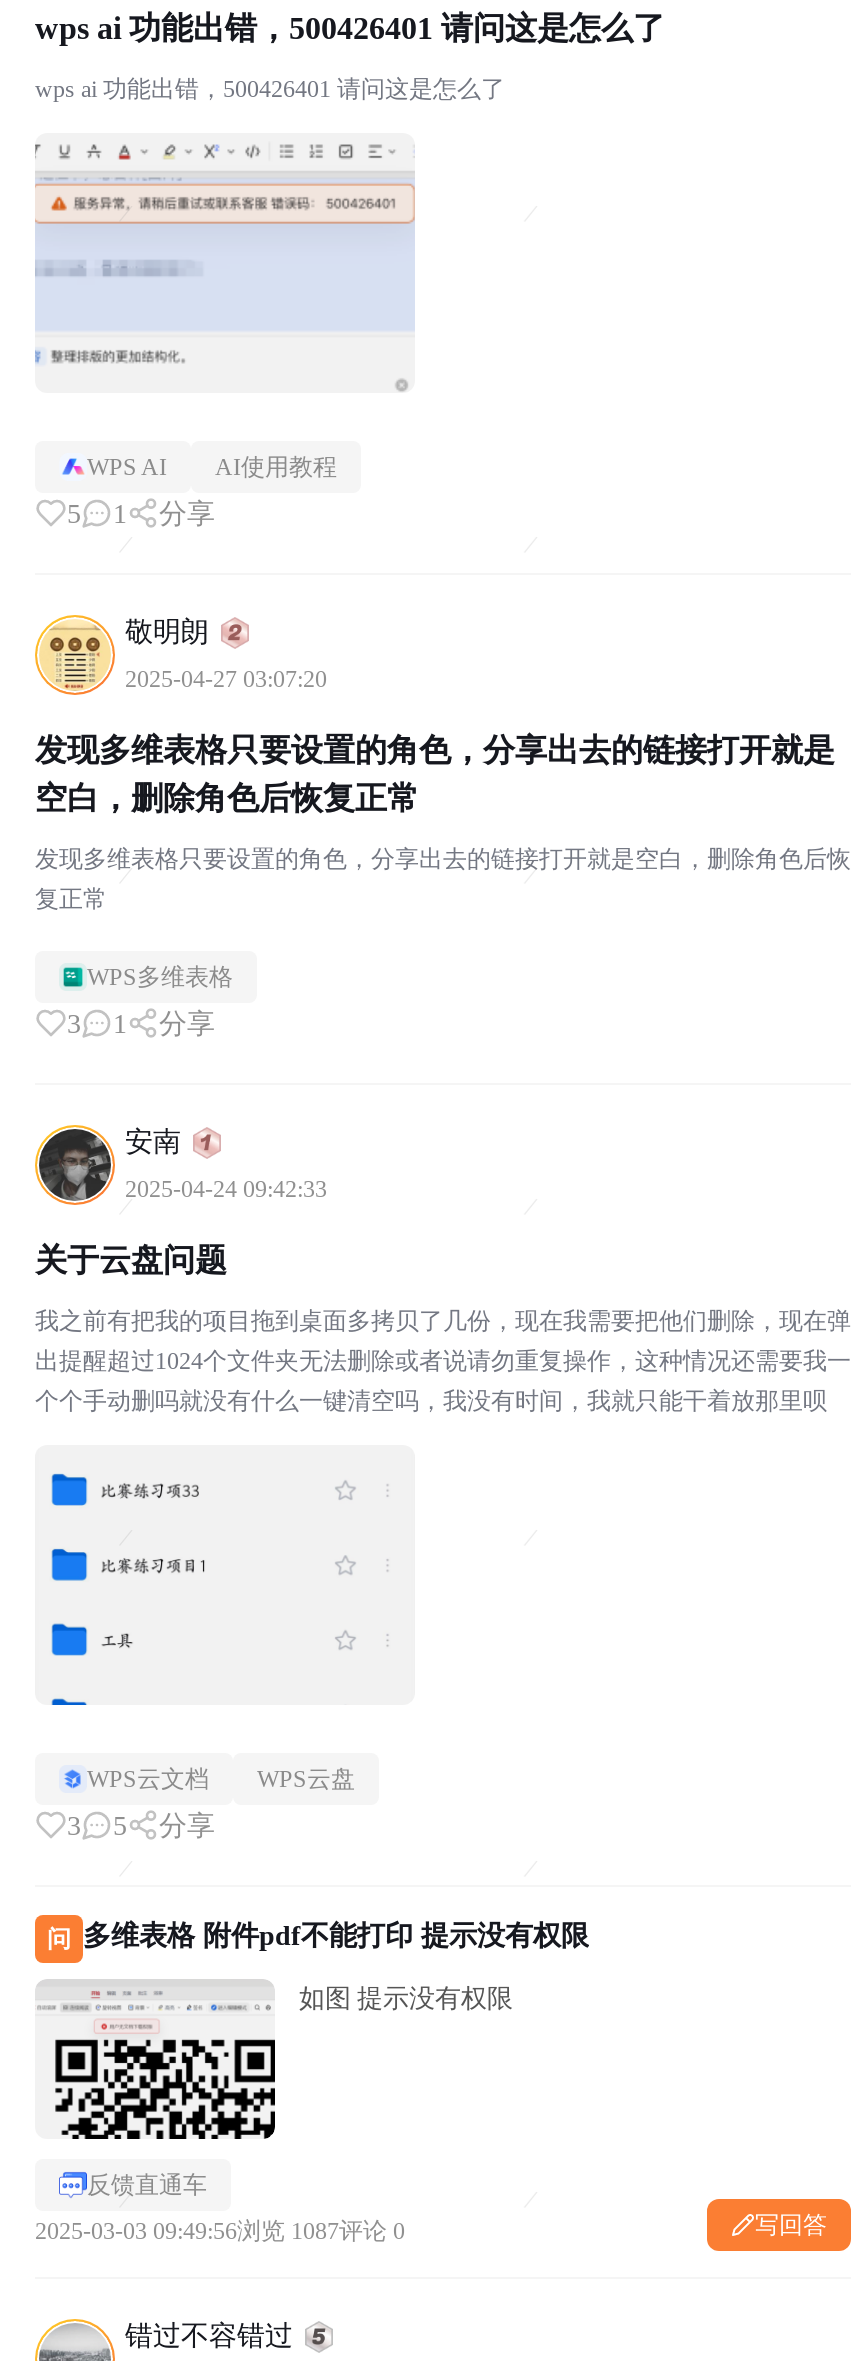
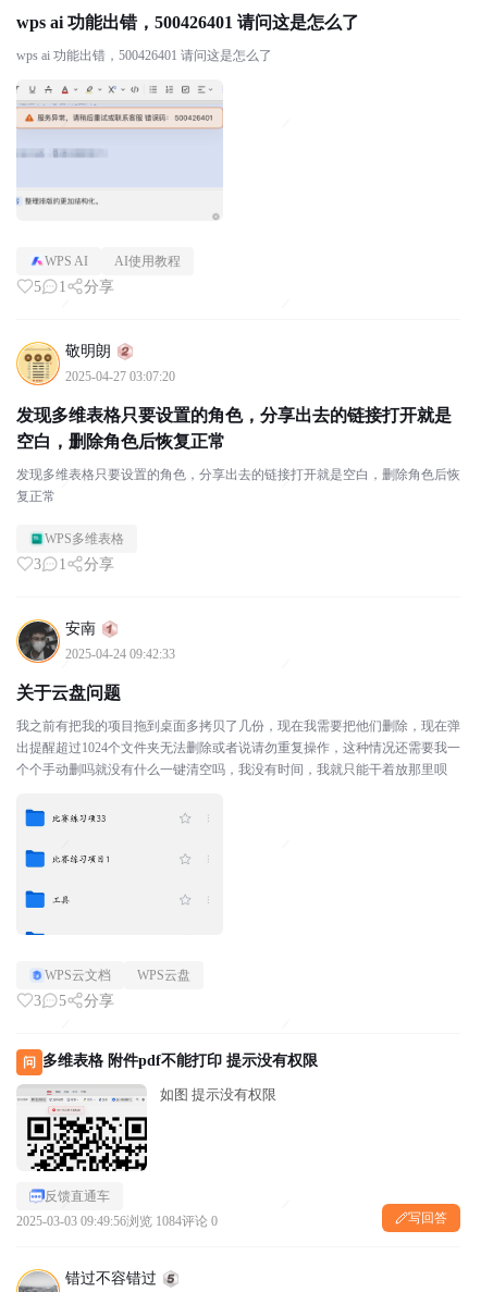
- 2025-03-03 09:49:56浏览 1087评论 0
+ 2025-03-03 09:49:56浏览 1084评论 0
